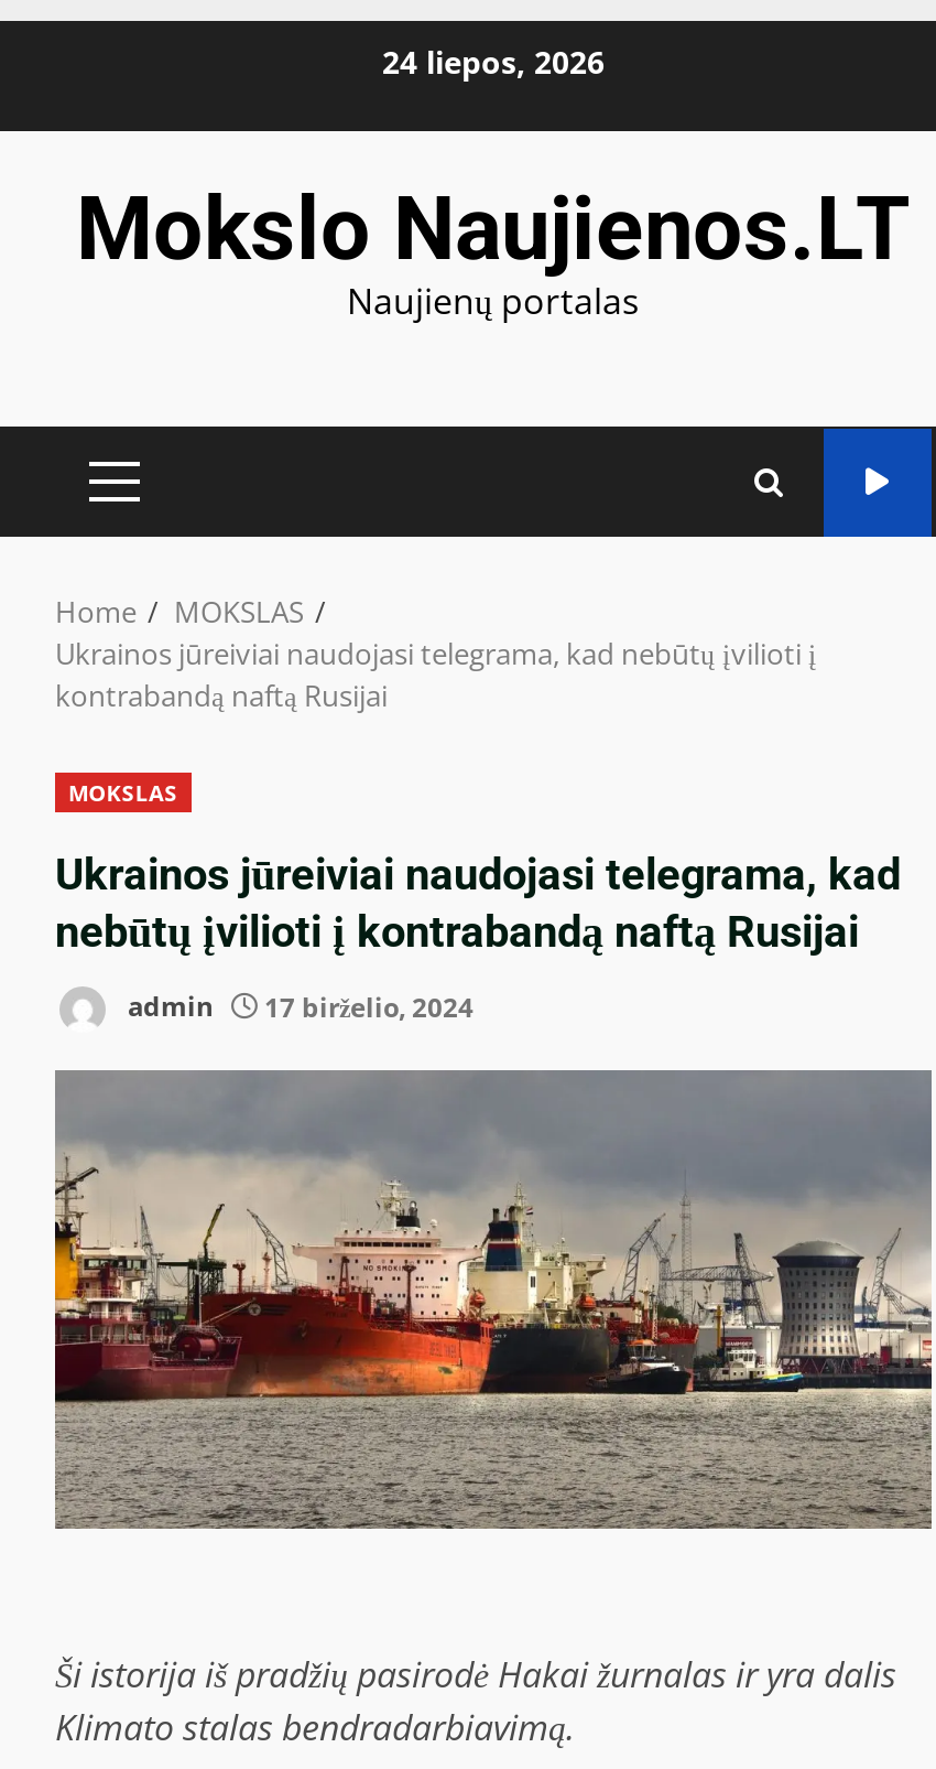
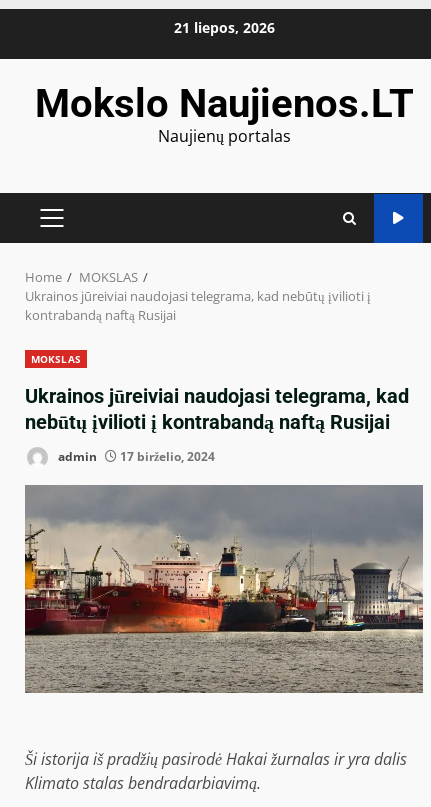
- 24 liepos, 2026
+ 21 liepos, 2026
